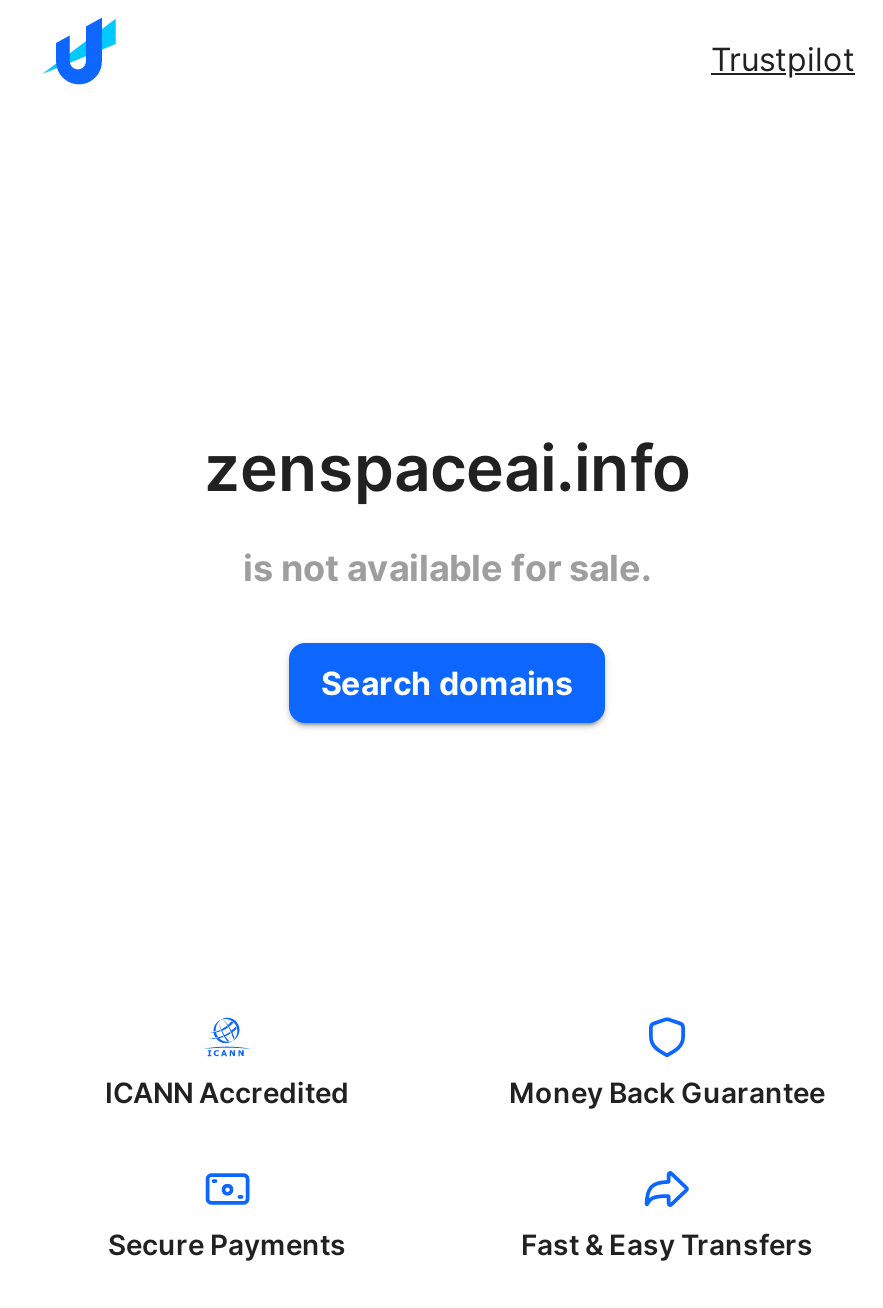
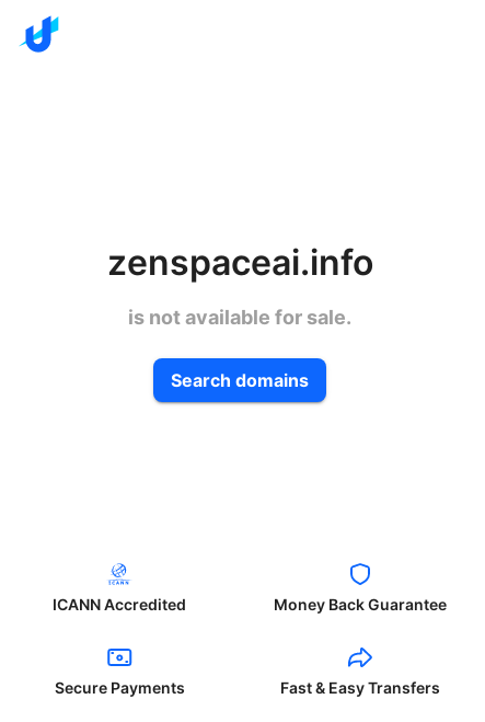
- Trustpilot
